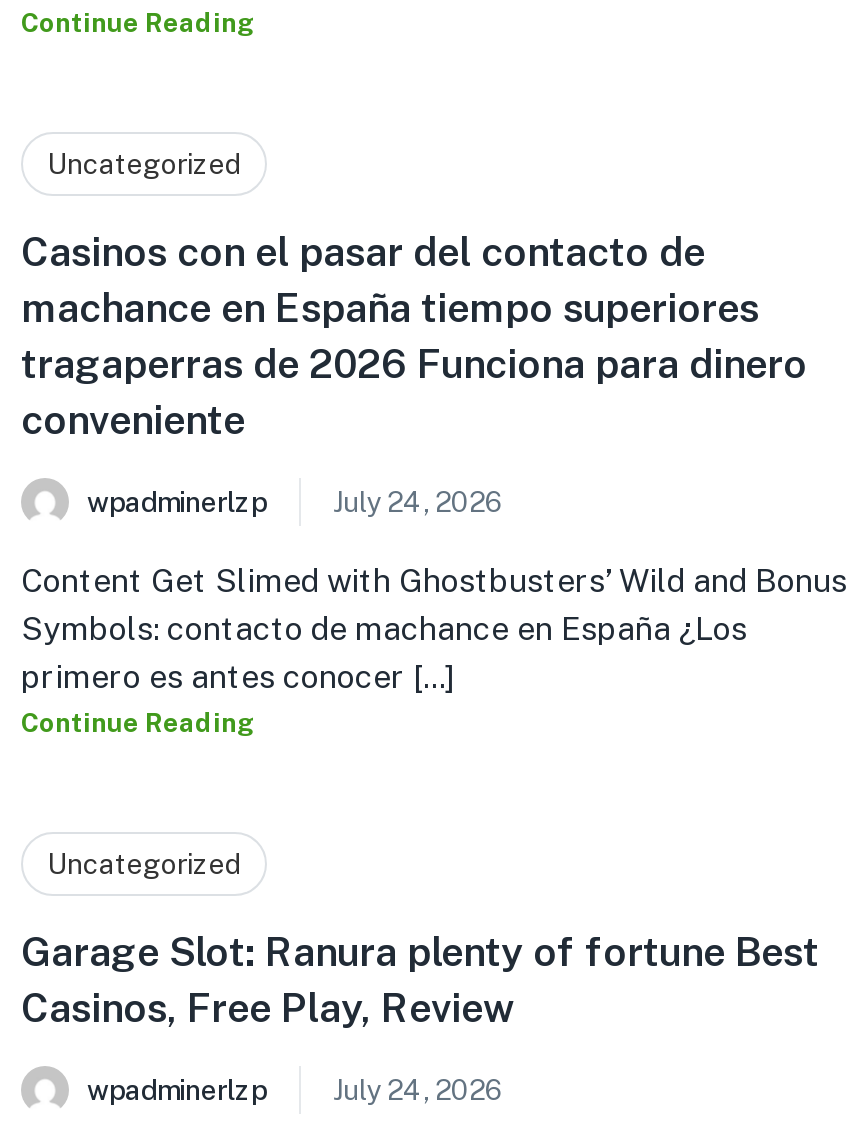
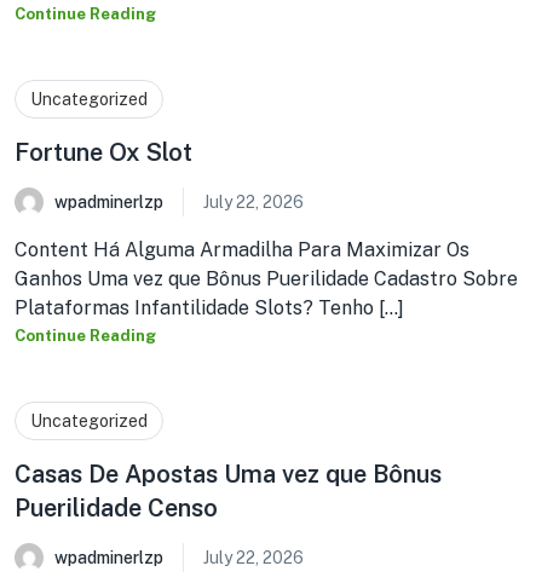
- Casinos con el pasar del contacto de
- machance en España tiempo superiores
- tragaperras de 2026 Funciona para dinero
- conveniente
+ Fortune Ox Slot

- July 24, 2026
+ July 22, 2026

- Content Get Slimed with Ghostbusters’ Wild and Bonus
- Symbols: contacto de machance en España ¿Los
- primero es antes conocer [...]
+ Content Há Alguma Armadilha Para Maximizar Os
+ Ganhos Uma vez que Bônus Puerilidade Cadastro Sobre
+ Plataformas Infantilidade Slots? Tenho [...]

- Garage Slot: Ranura plenty of fortune Best
- Casinos, Free Play, Review
+ Casas De Apostas Uma vez que Bônus
+ Puerilidade Censo

- July 24, 2026
+ July 22, 2026
